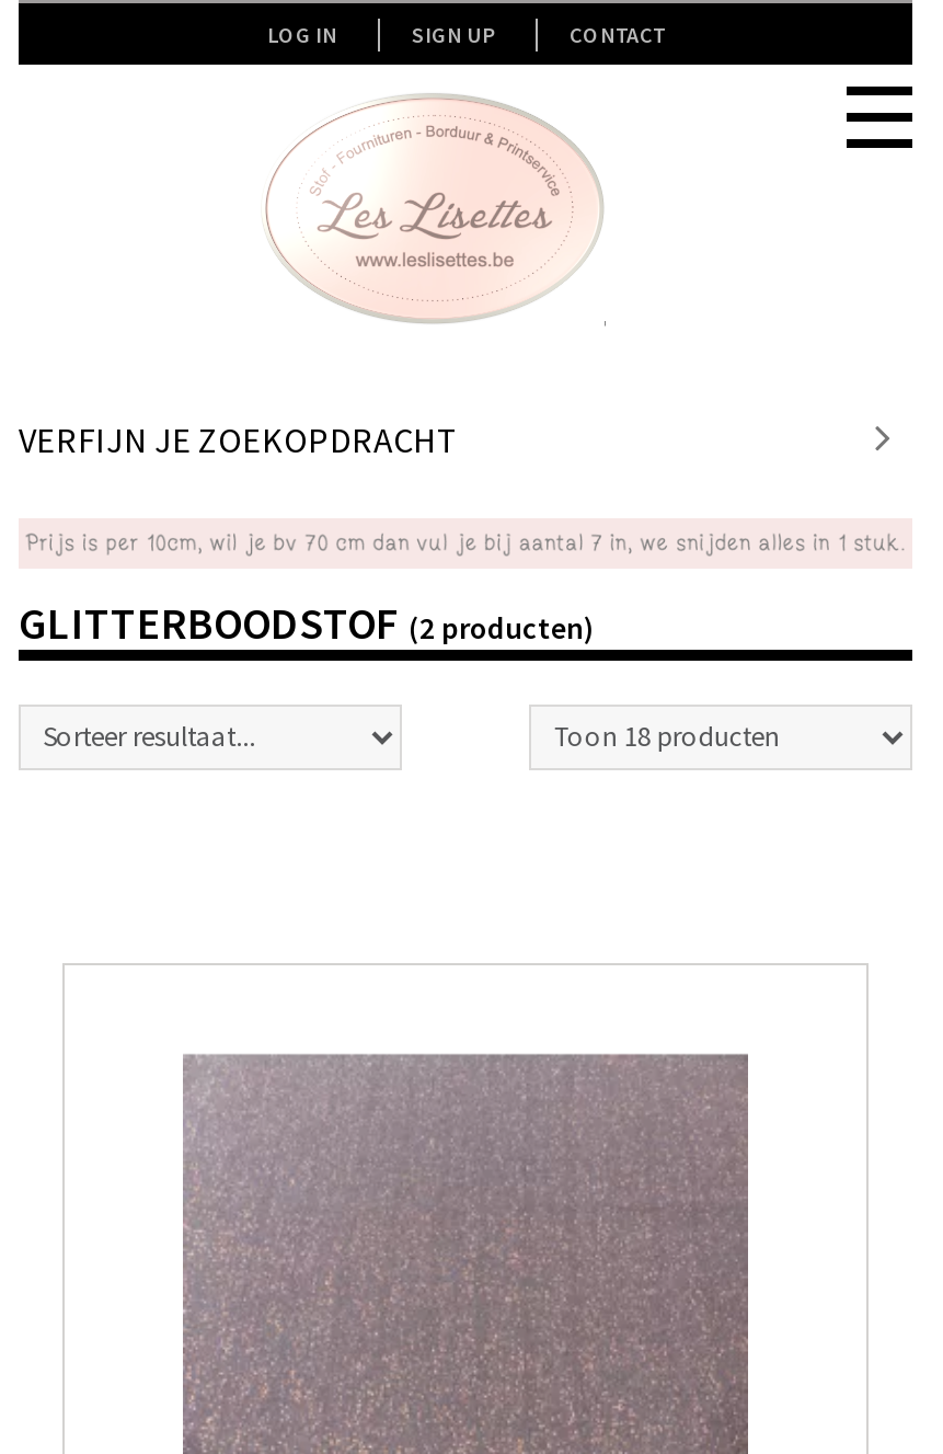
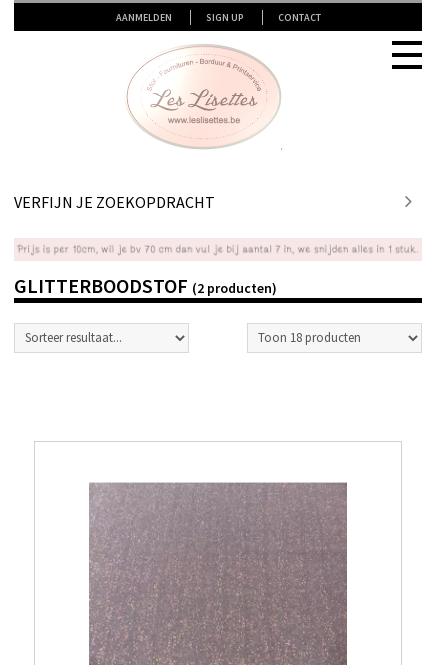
- LOG IN
+ AANMELDEN
